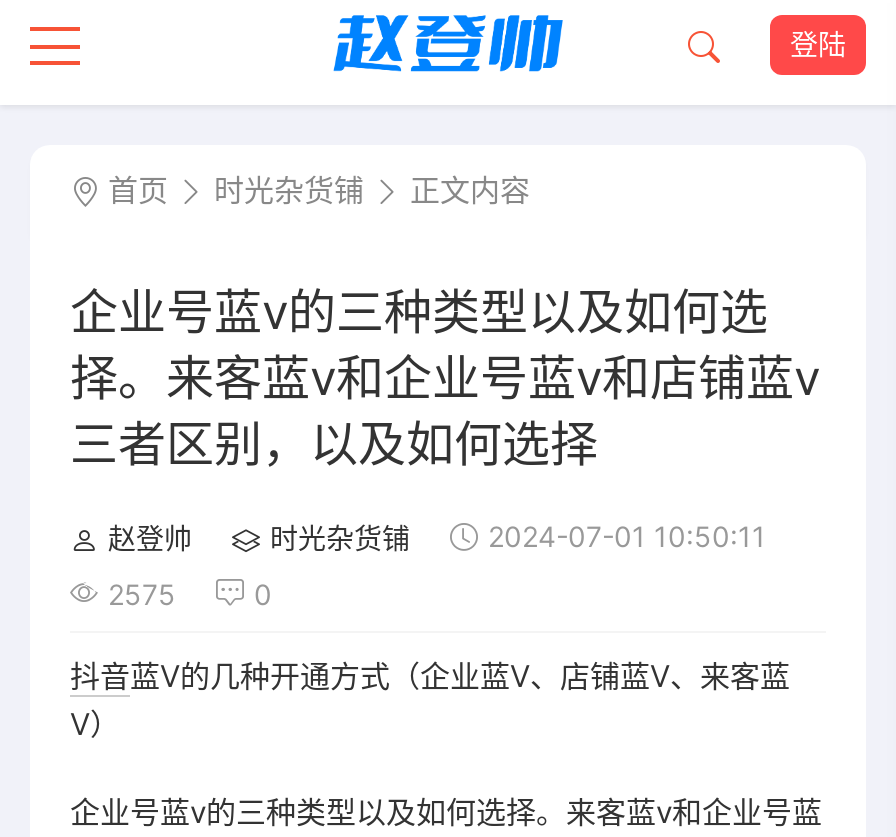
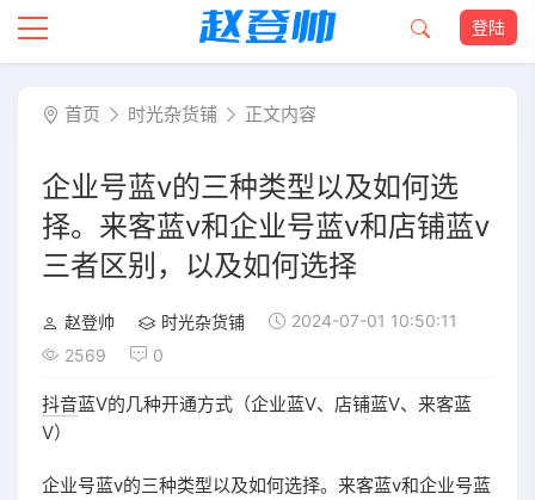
- 2575
+ 2569
